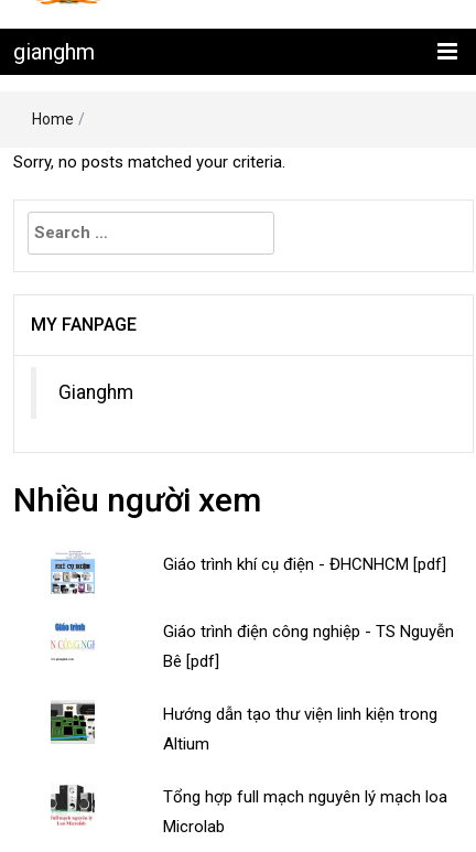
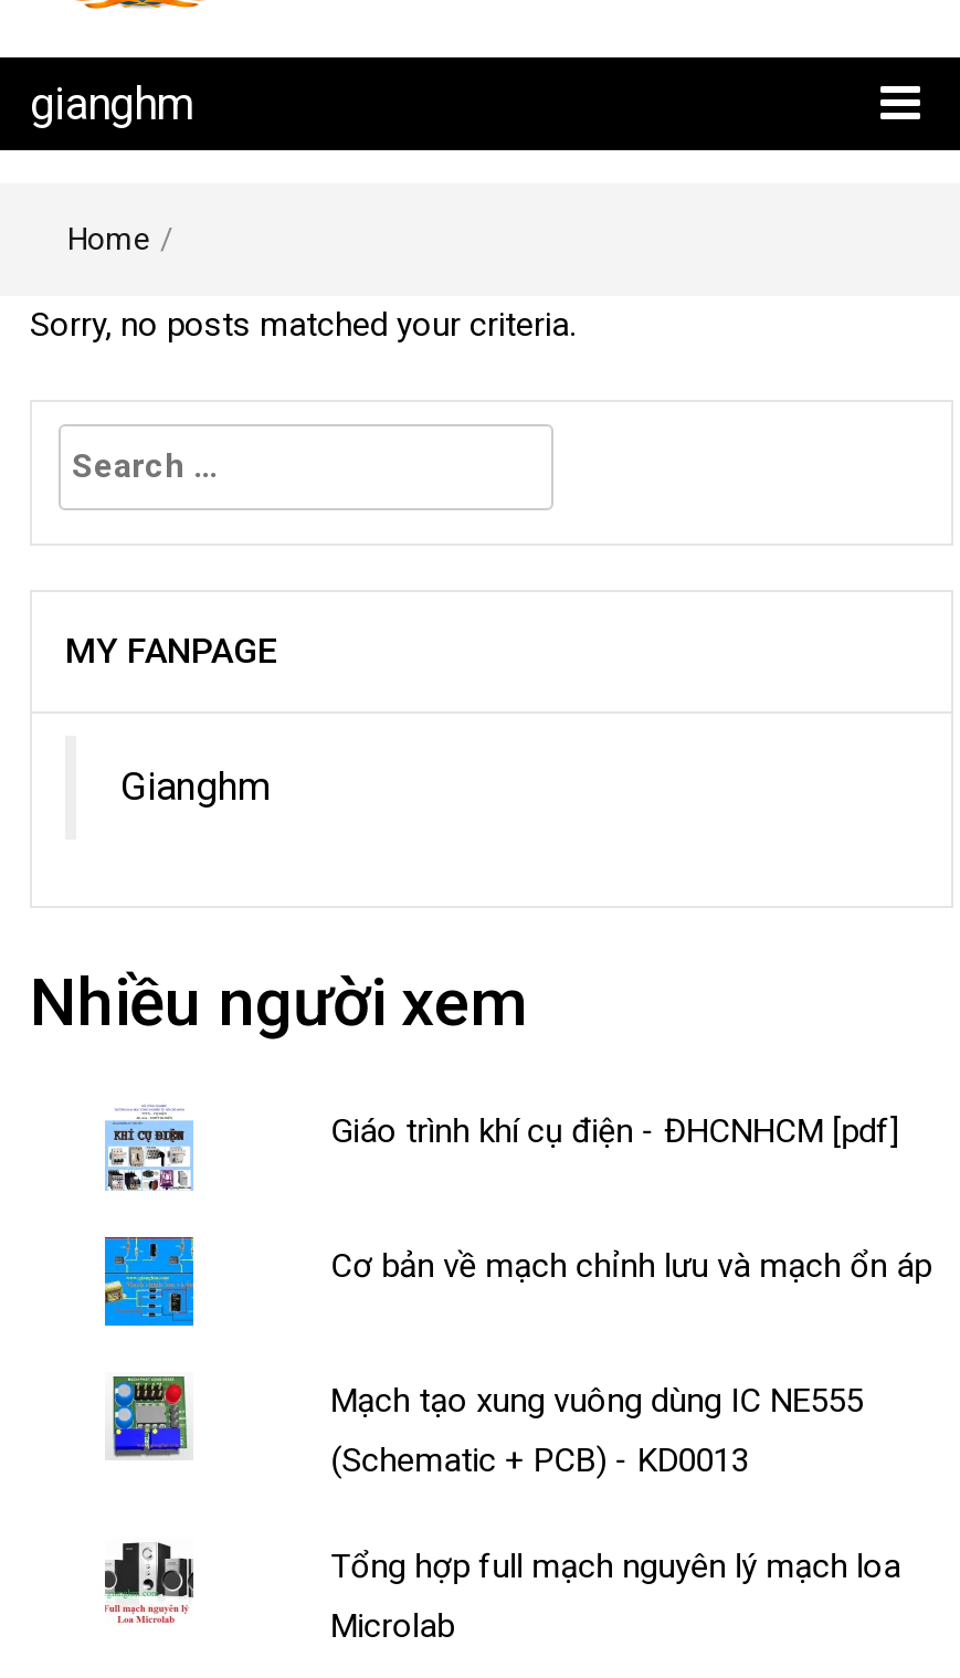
- [image]
+ [image]

- Giáo trình điện công nghiệp - TS Nguyễn
- Bê [pdf]
- Hướng dẫn tạo thư viện linh kiện trong
- Altium
+ Cơ bản về mạch chỉnh lưu và mạch ổn áp
+ Mạch tạo xung vuông dùng IC NE555
+ (Schematic + PCB) - KD0013

- [image]
+ [image]
